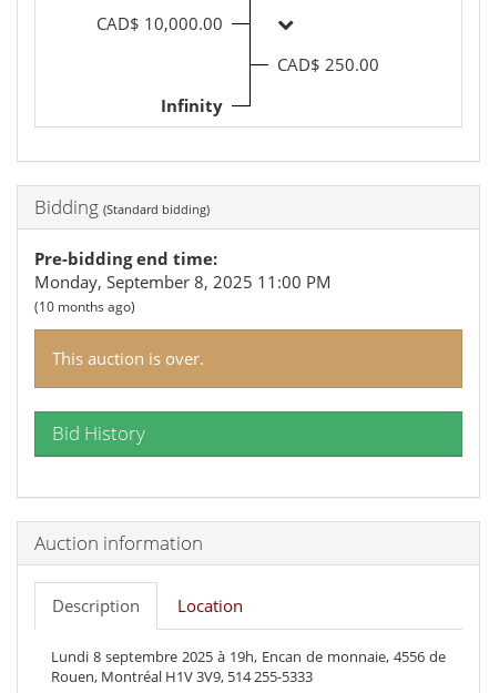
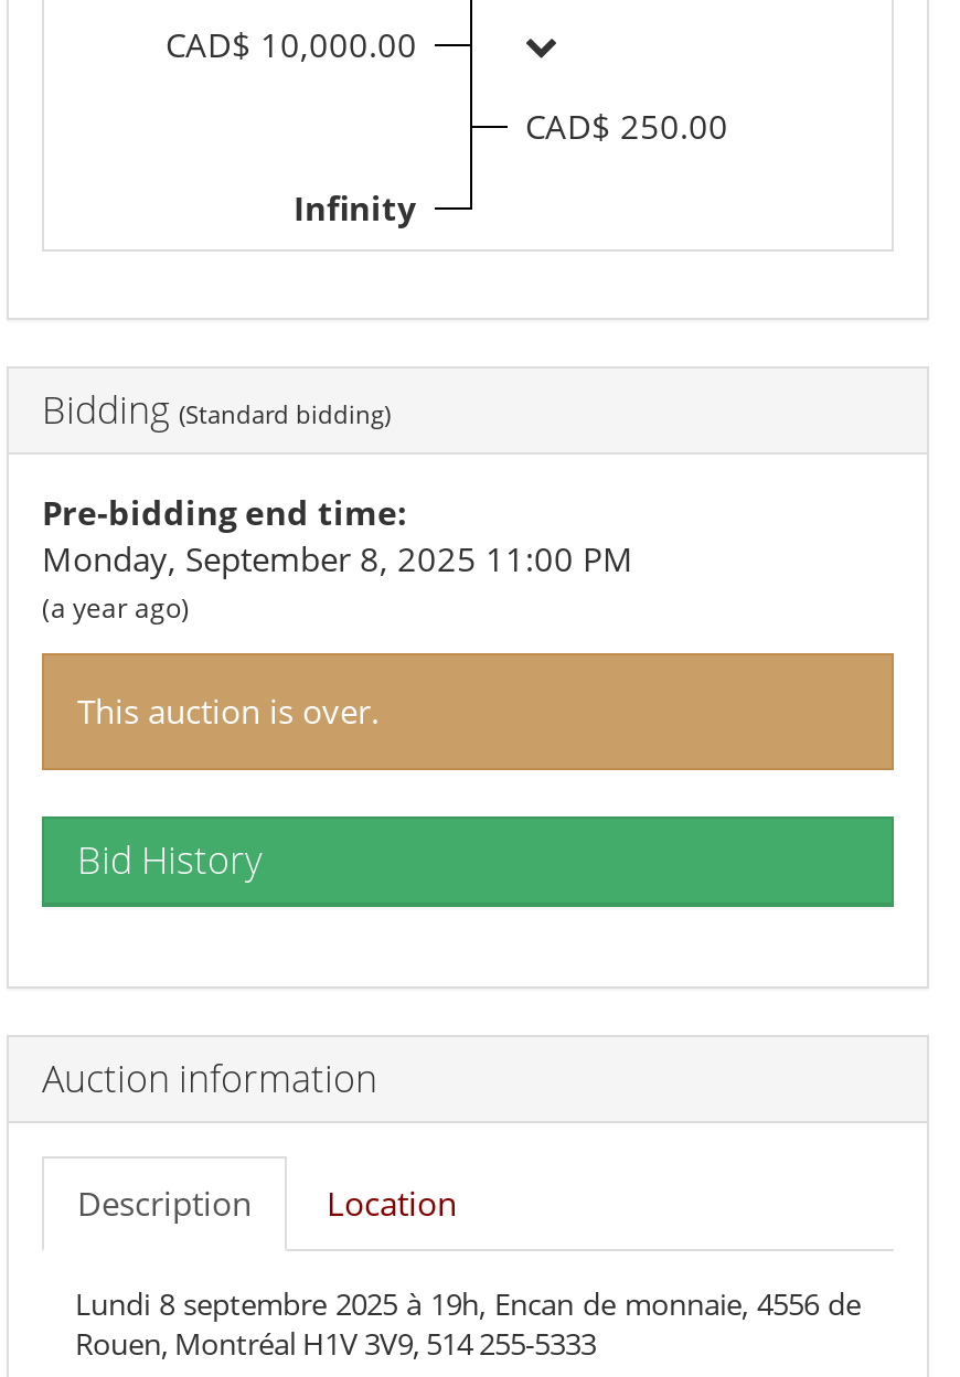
- (10 months ago)
+ (a year ago)
